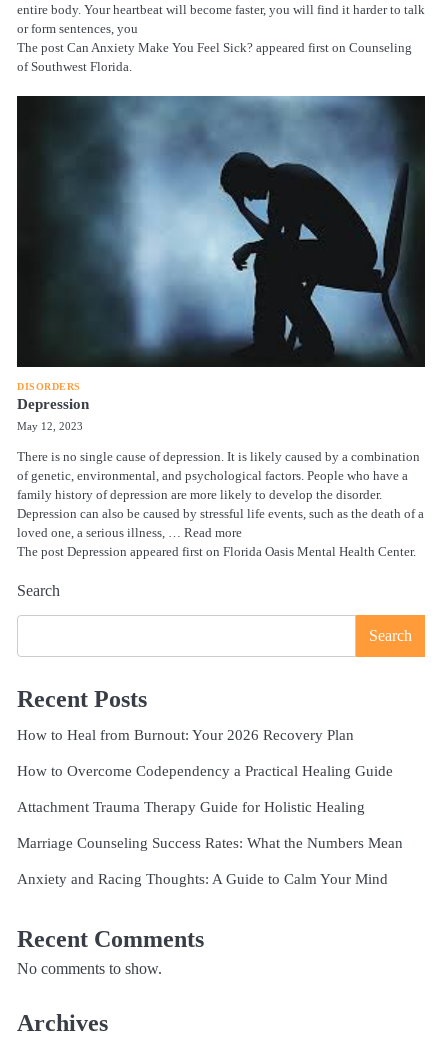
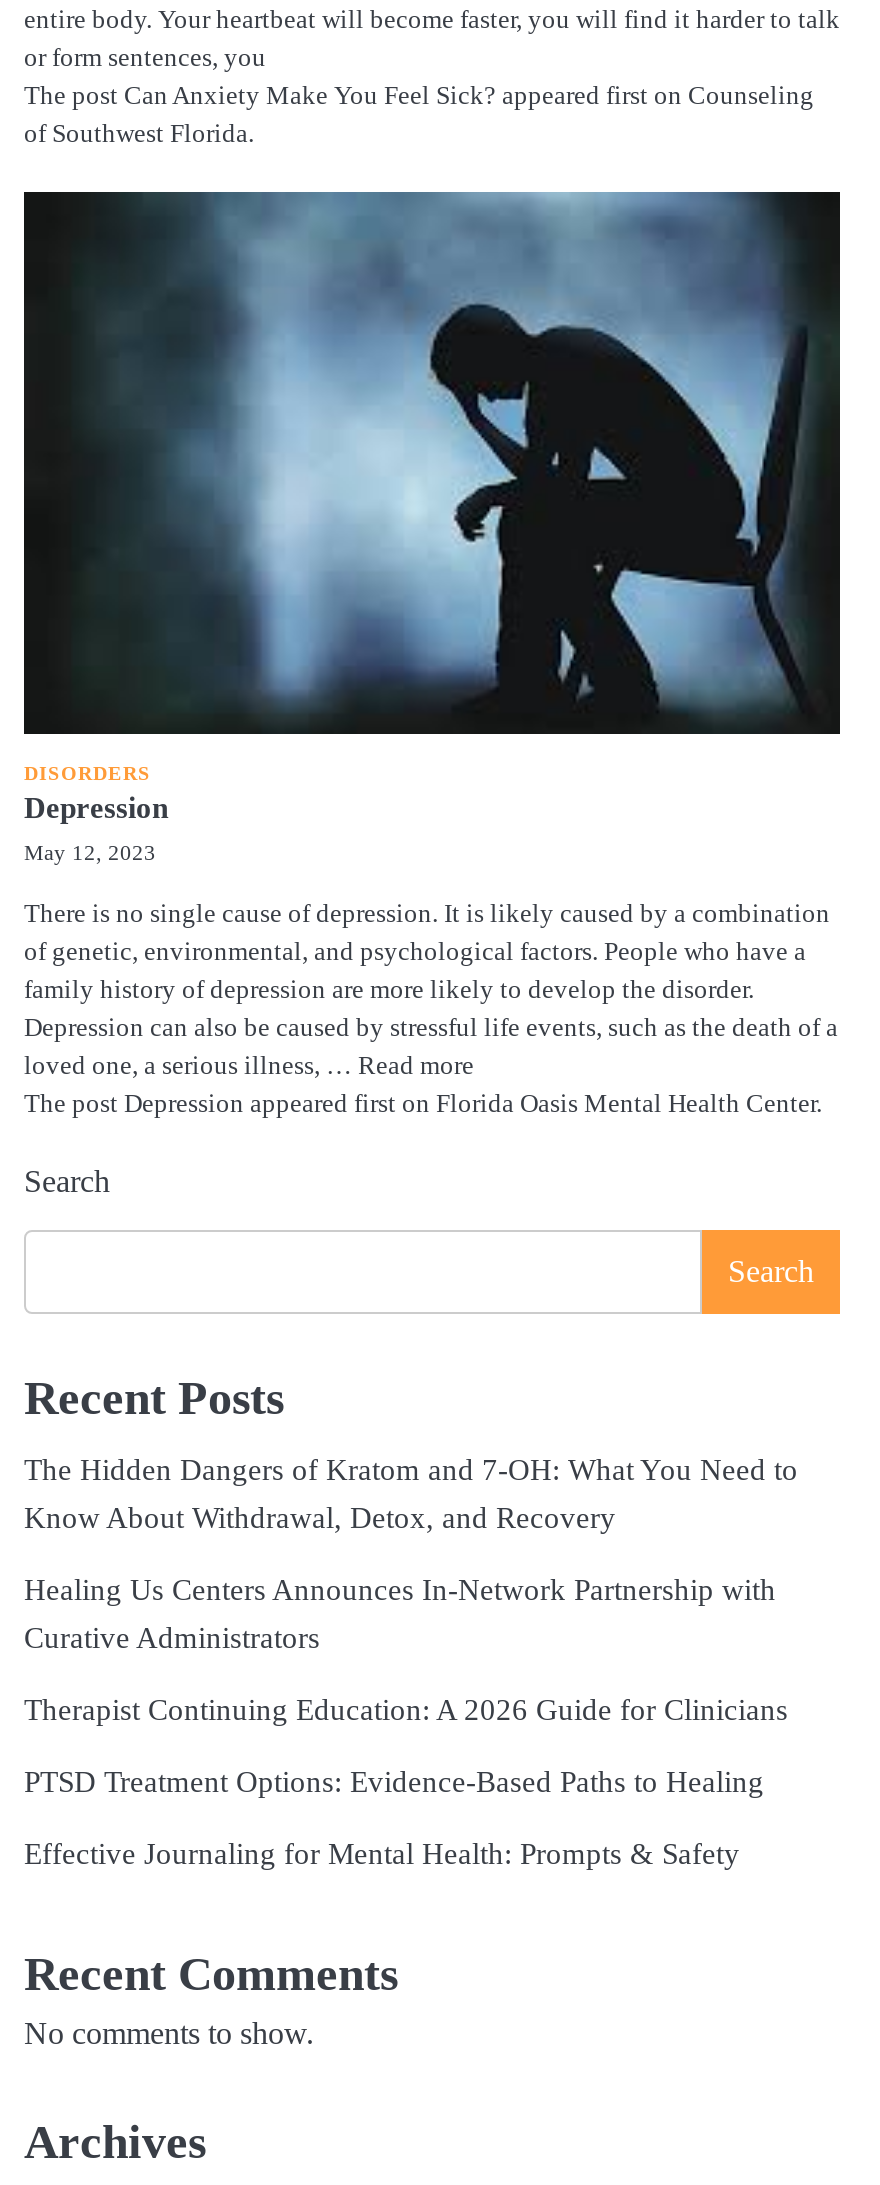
- How to Heal from Burnout: Your 2026 Recovery Plan
- How to Overcome Codependency a Practical Healing Guide
- Attachment Trauma Therapy Guide for Holistic Healing
- Marriage Counseling Success Rates: What the Numbers Mean
- Anxiety and Racing Thoughts: A Guide to Calm Your Mind
+ The Hidden Dangers of Kratom and 7-OH: What You Need to
+ Know About Withdrawal, Detox, and Recovery
+ Healing Us Centers Announces In-Network Partnership with
+ Curative Administrators
+ Therapist Continuing Education: A 2026 Guide for Clinicians
+ PTSD Treatment Options: Evidence-Based Paths to Healing
+ Effective Journaling for Mental Health: Prompts & Safety
